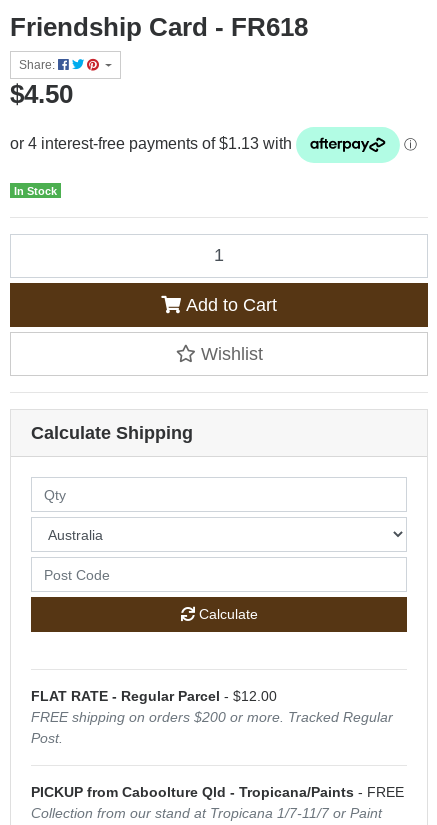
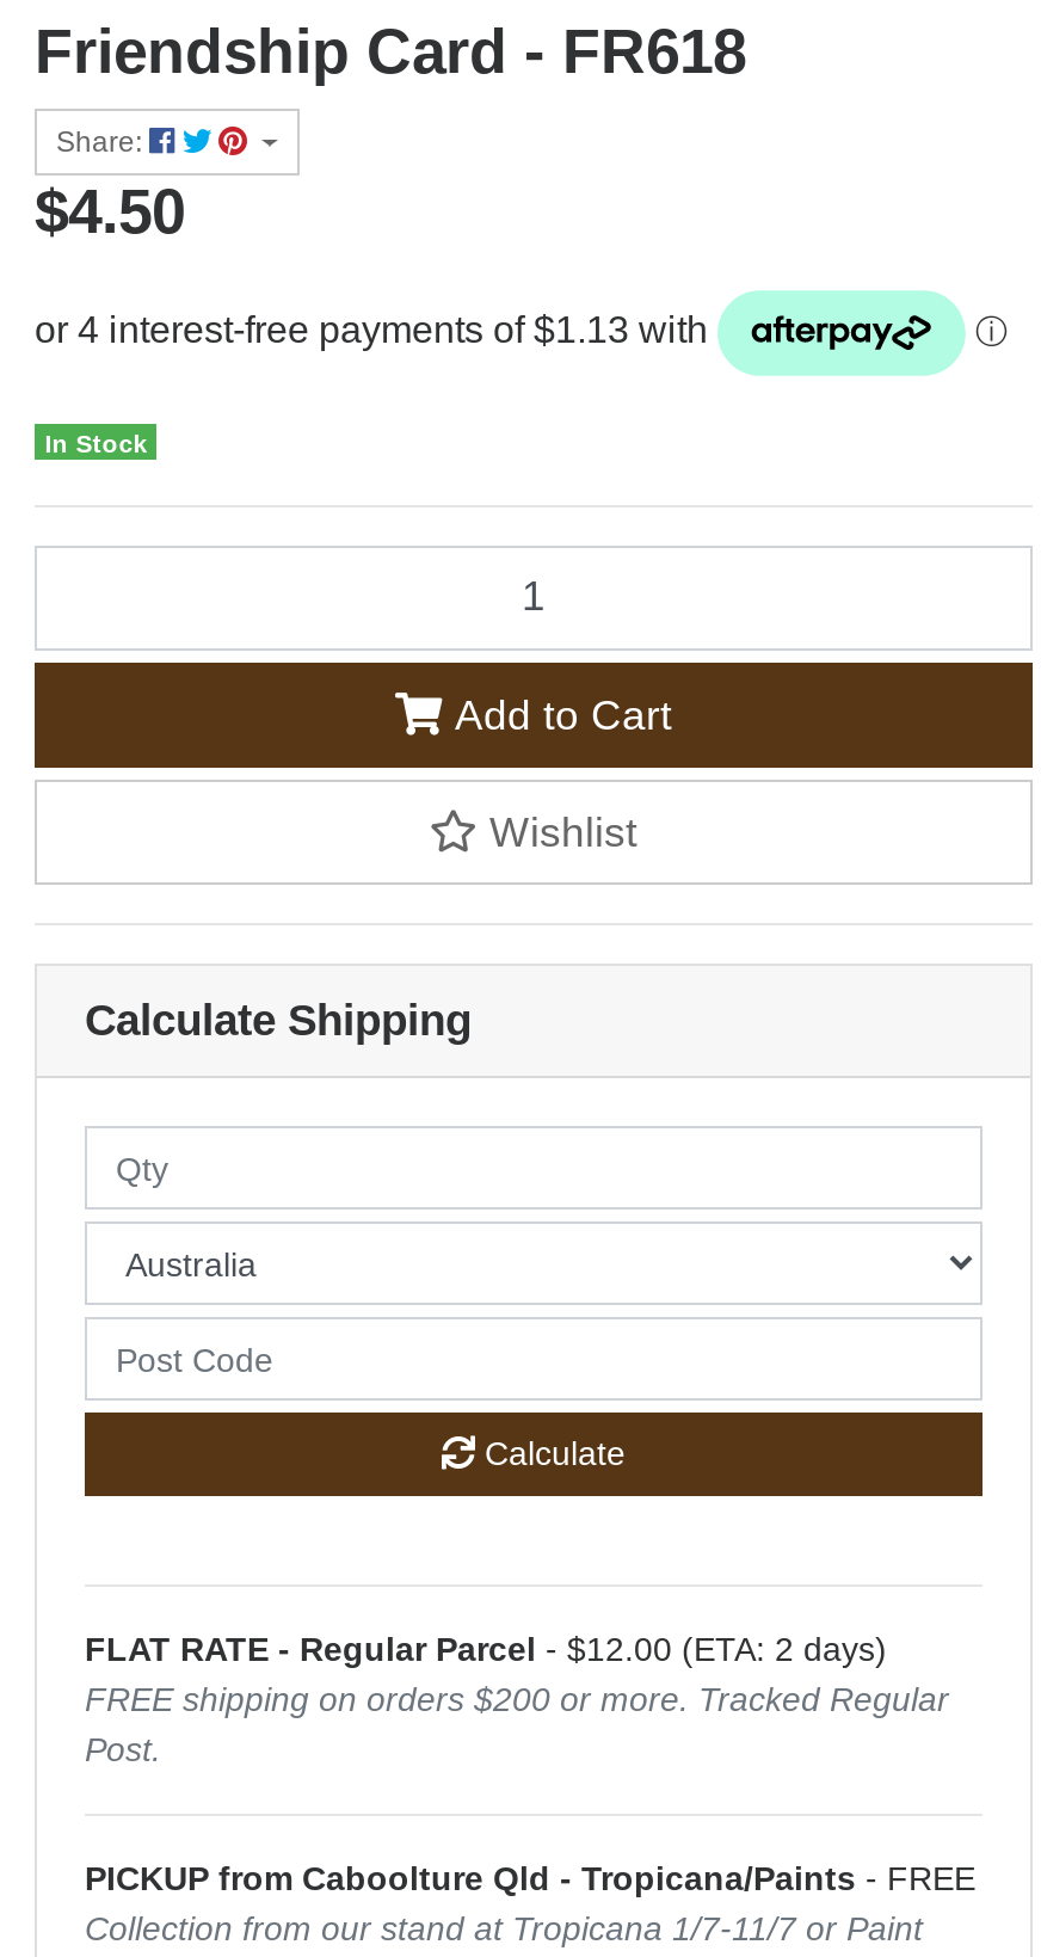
- FLAT RATE - Regular Parcel - $12.00
+ FLAT RATE - Regular Parcel - $12.00 (ETA: 2 days)
